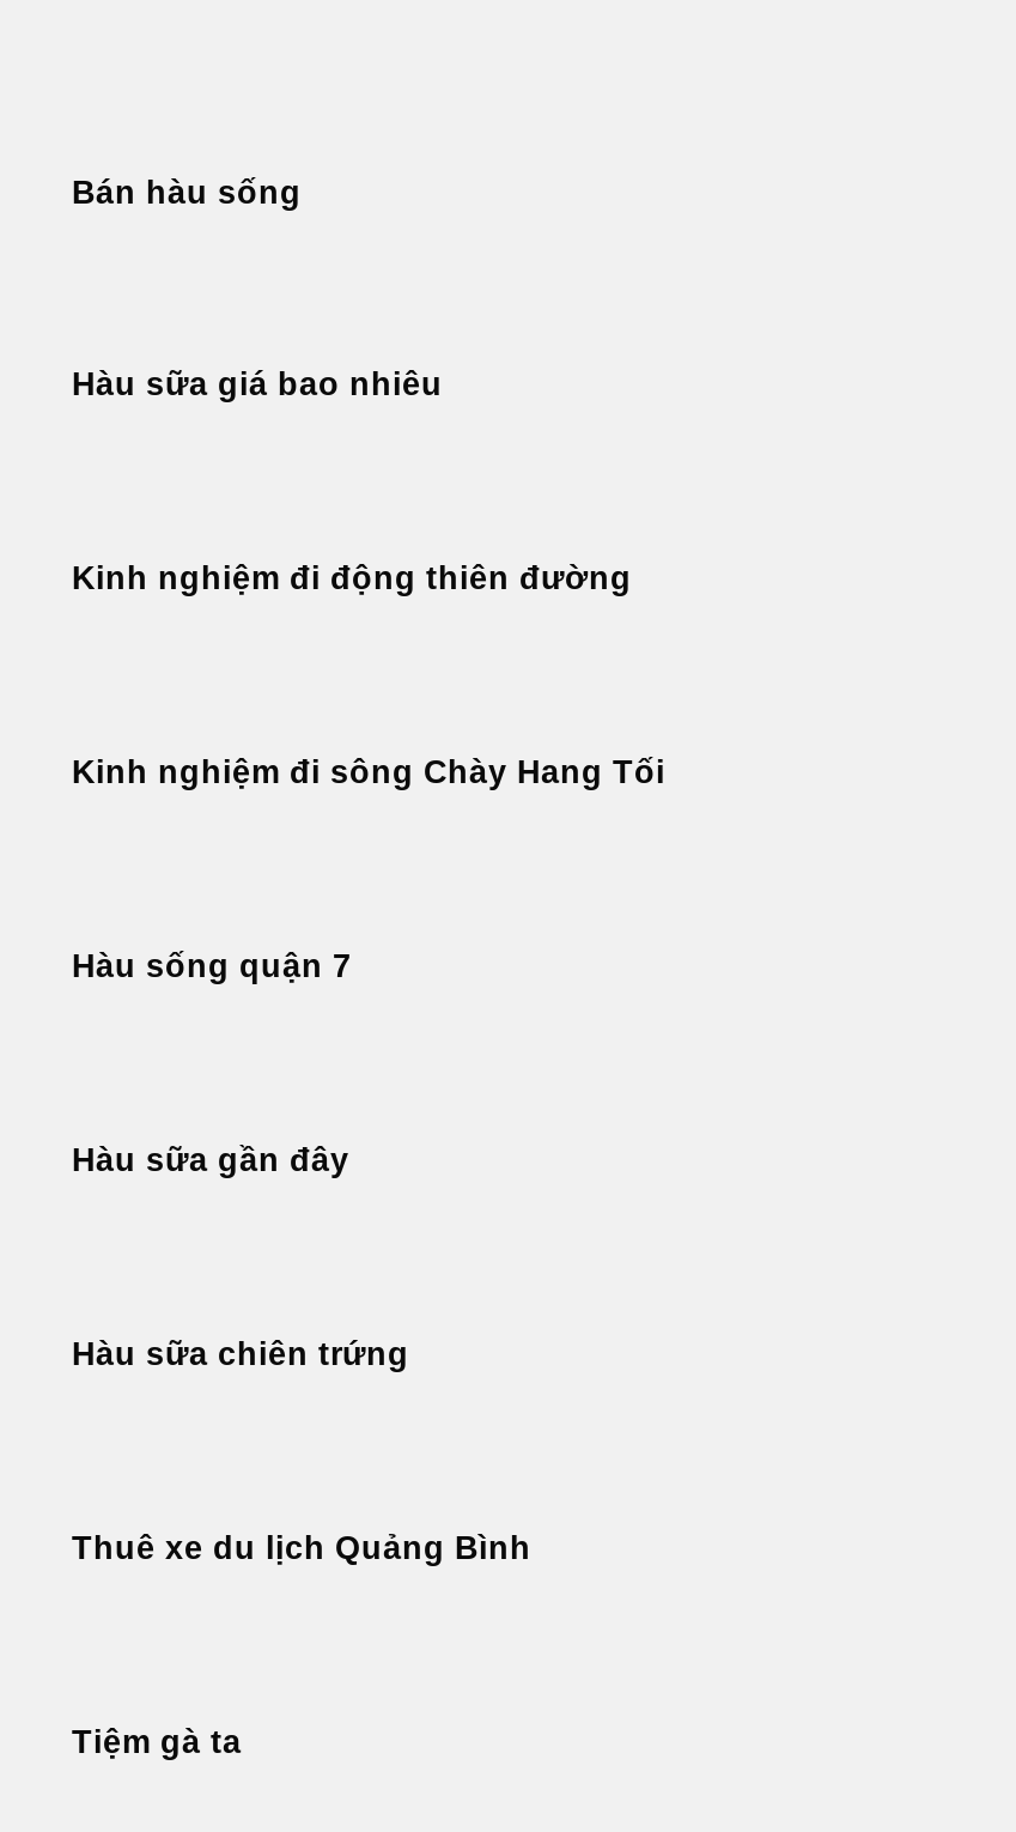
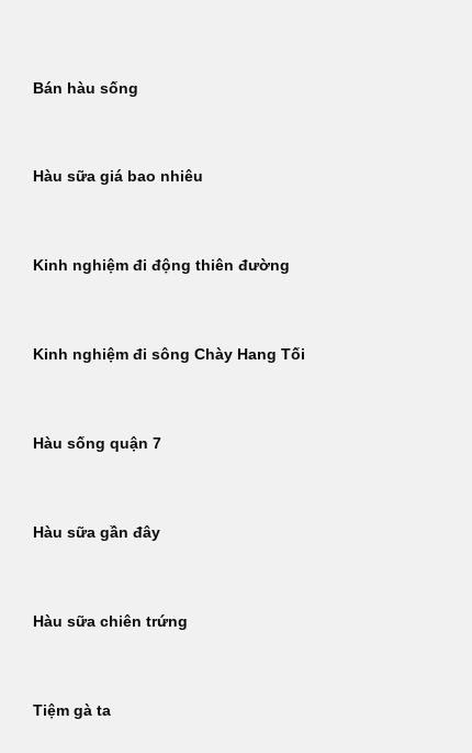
- Thuê xe du lịch Quảng Bình
